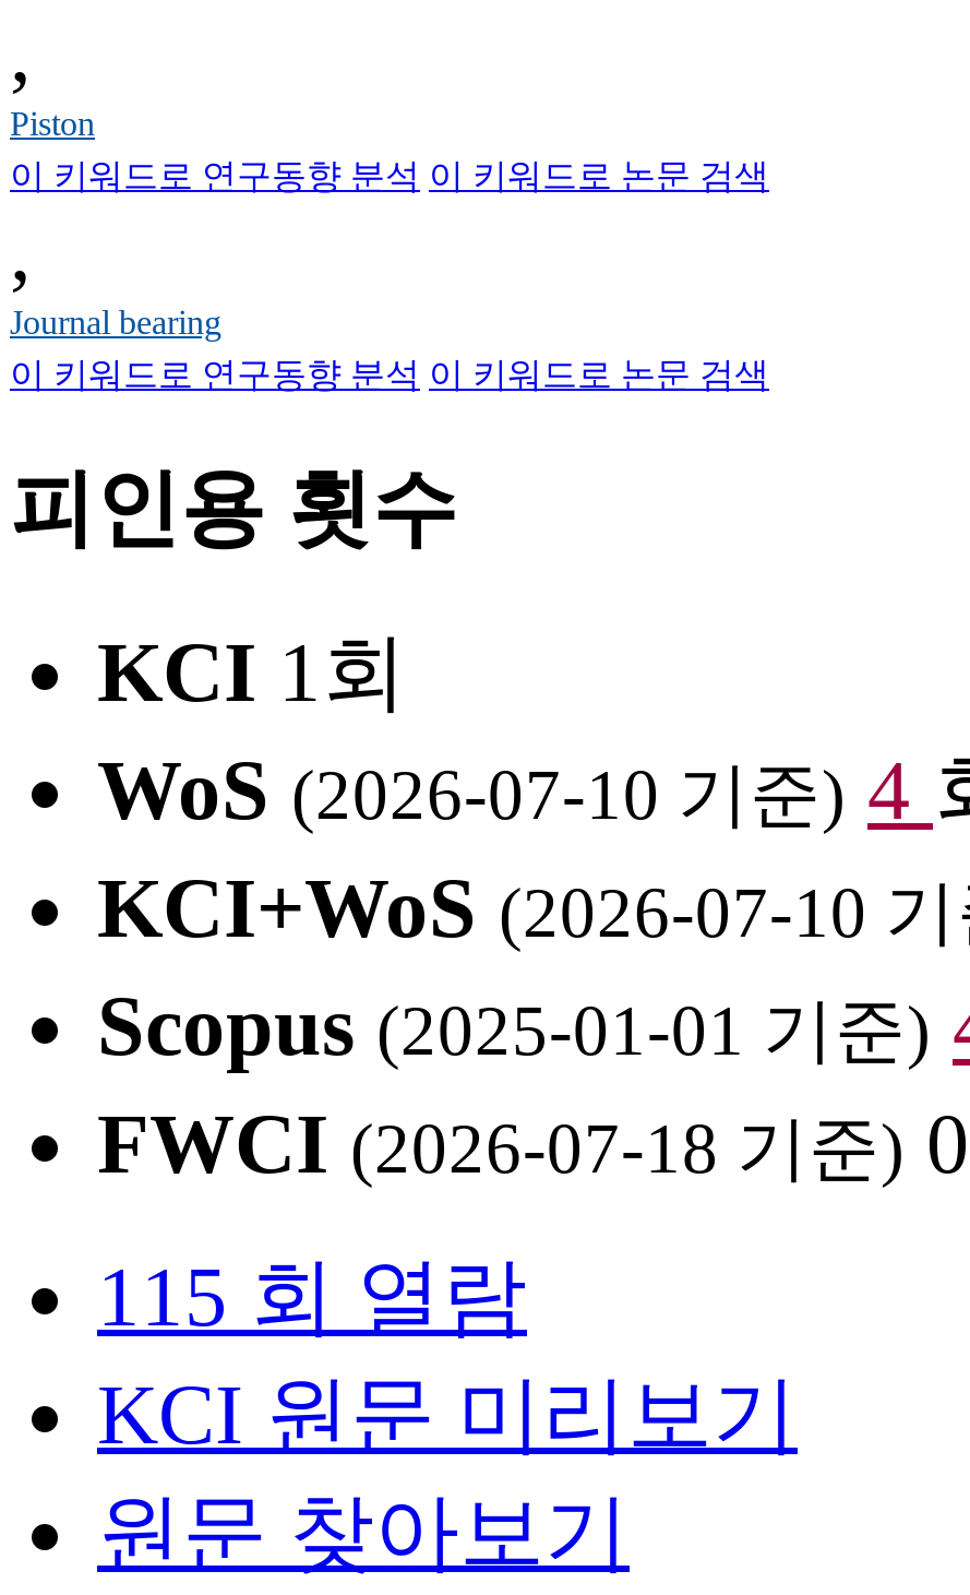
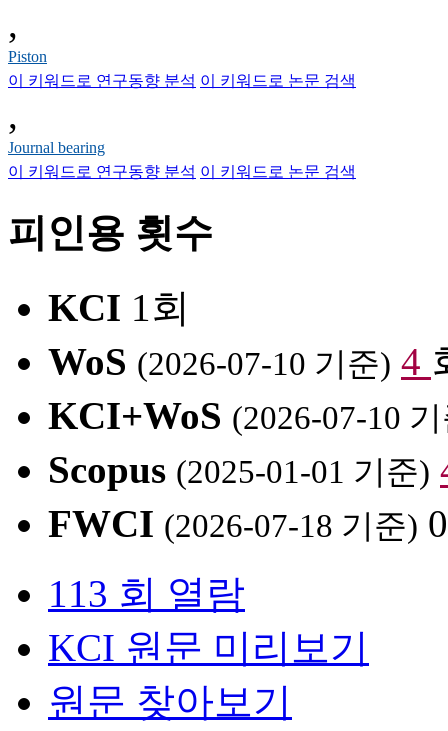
- 115 회 열람
+ 113 회 열람
